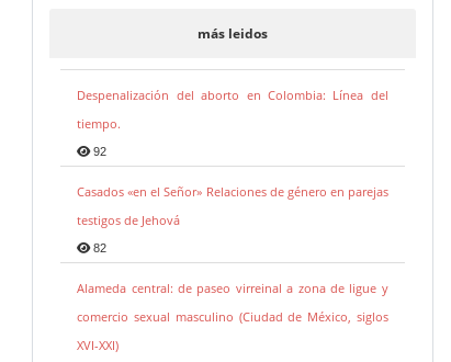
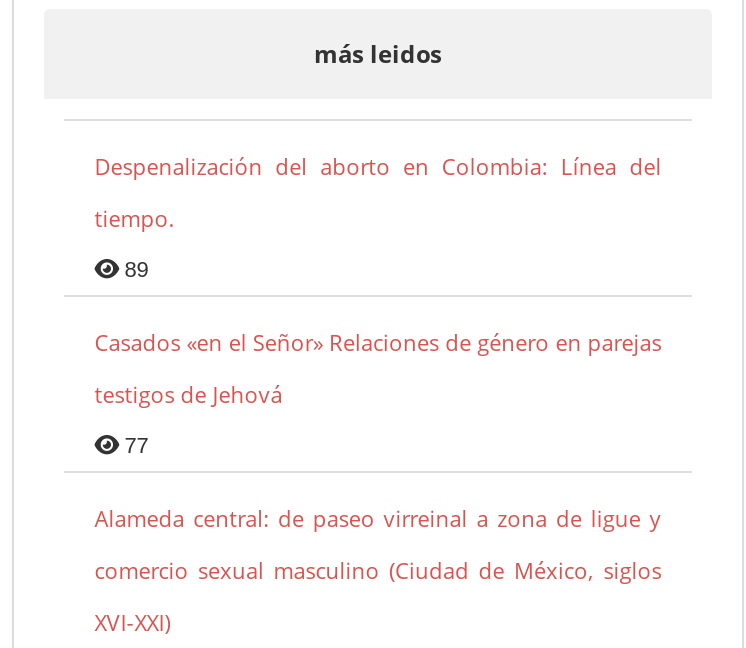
- 92
+ 89

- 82
+ 77
